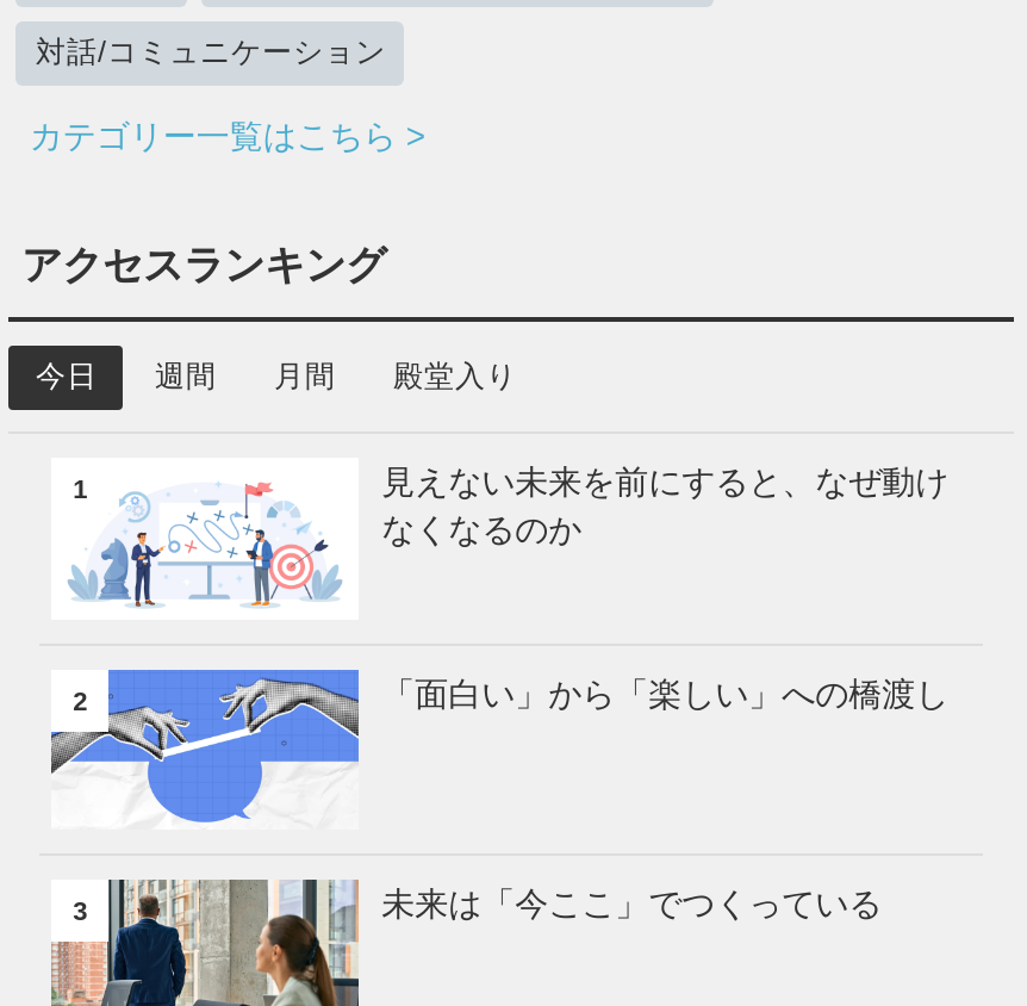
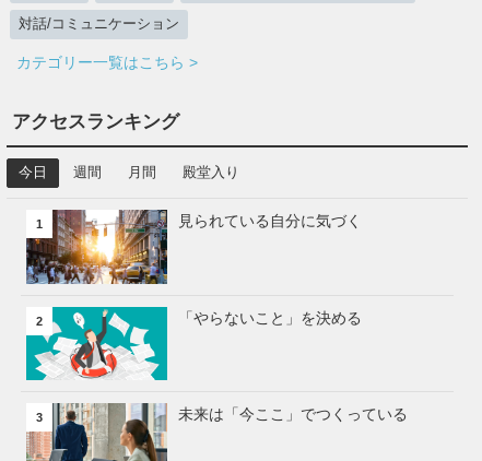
- [image]
- 見えない未来を前にすると、なぜ動け
- なくなるのか
+ [image]
+ 見られている自分に気づく

- [image]
- 「面白い」から「楽しい」への橋渡し
+ [image]
+ 「やらないこと」を決める
